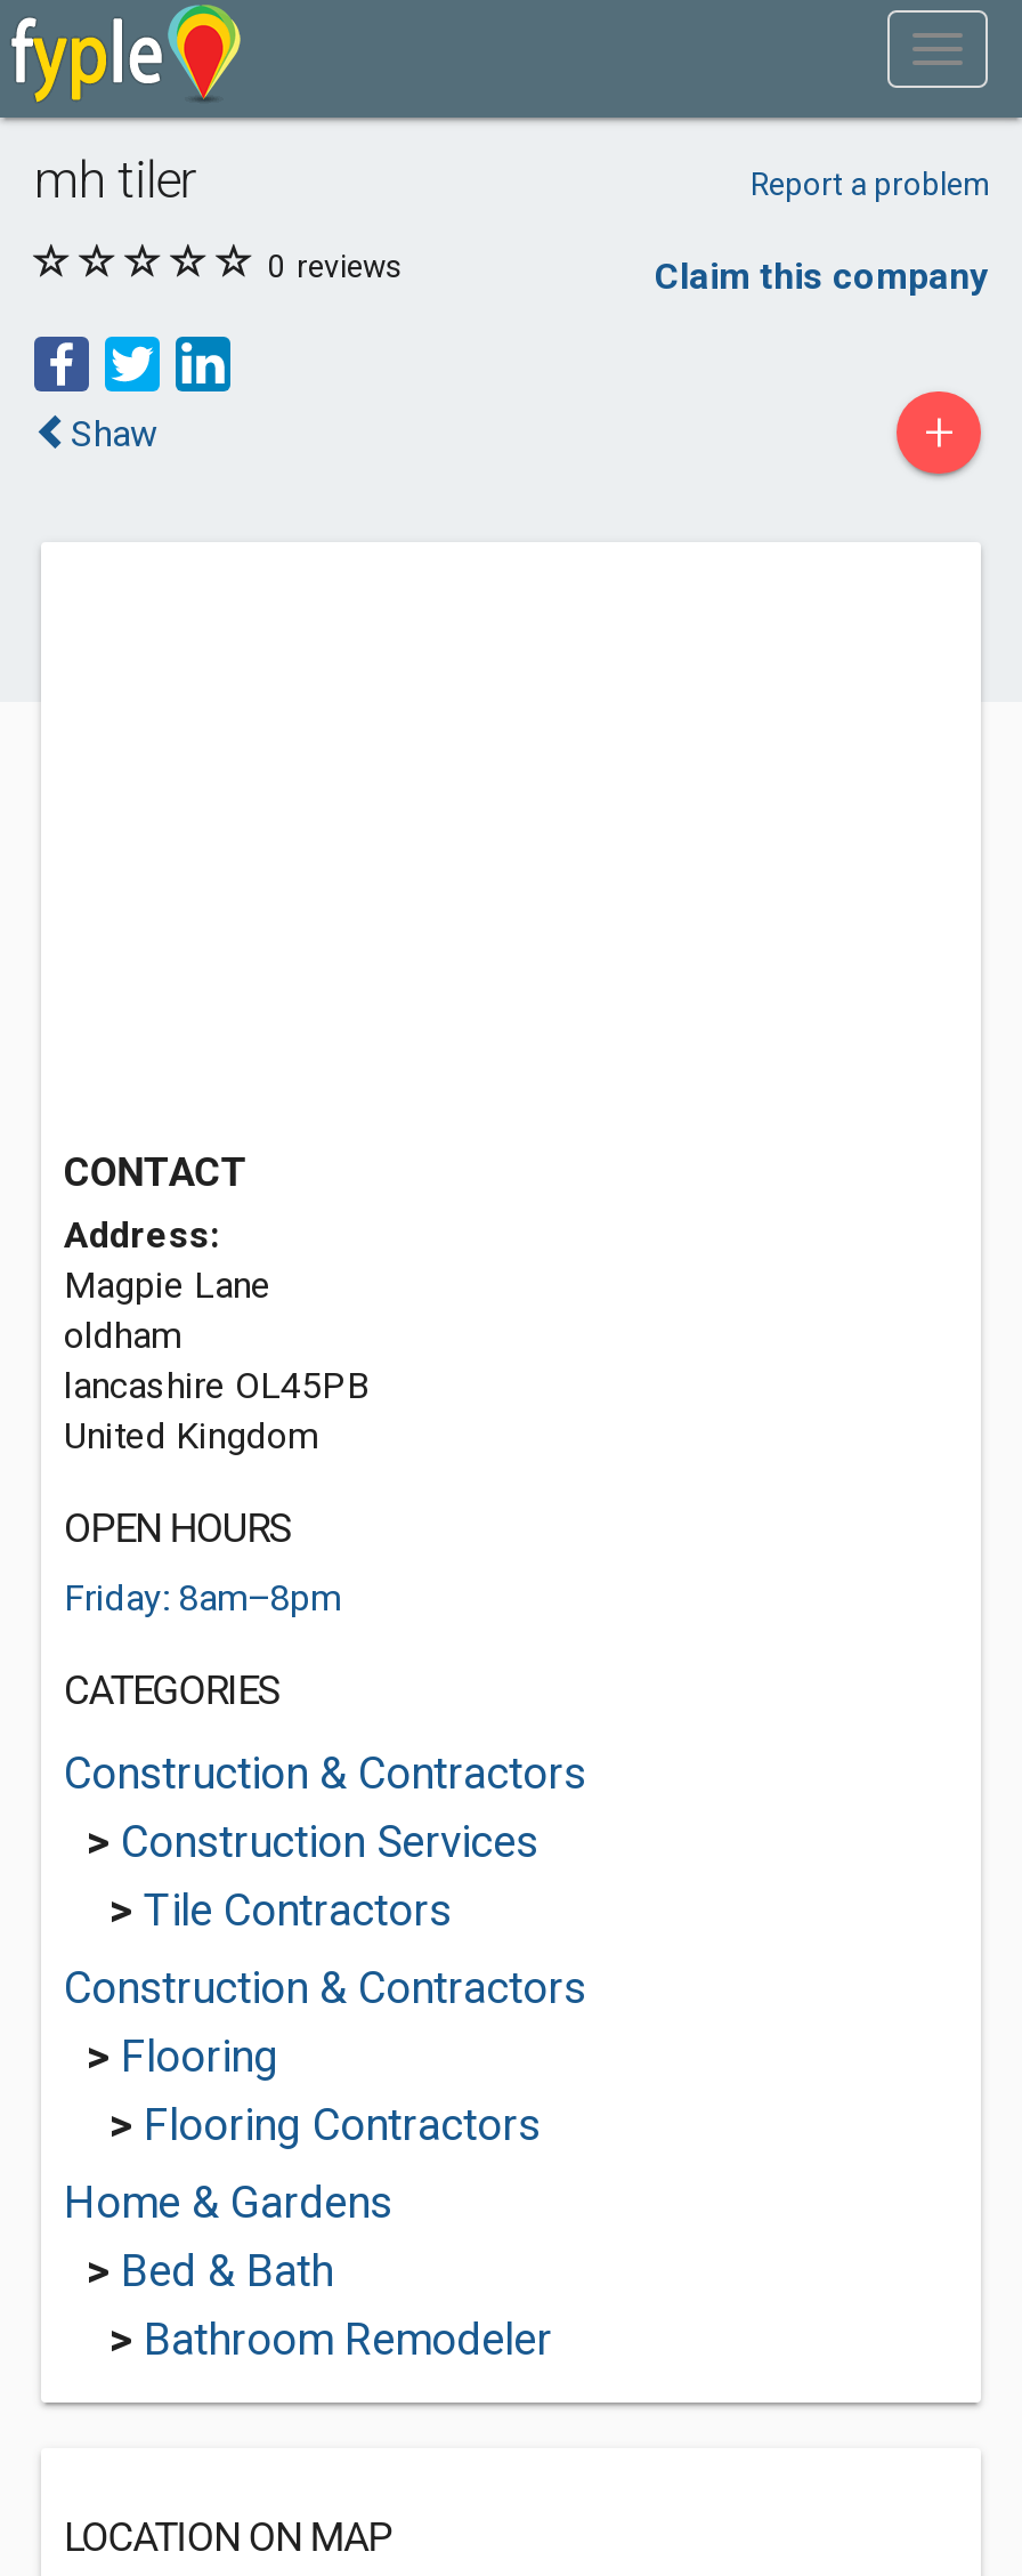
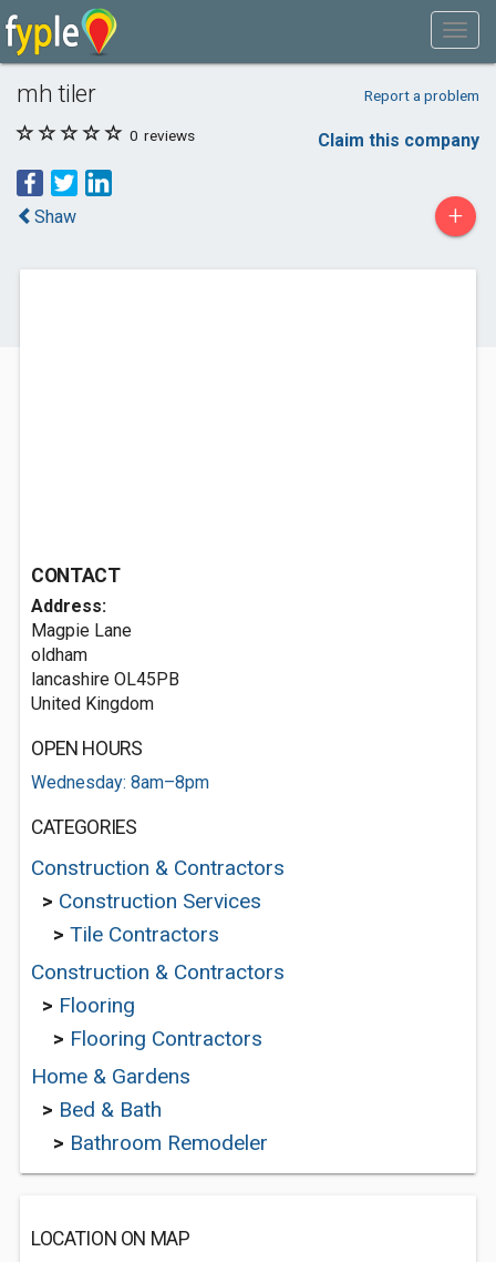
- Friday: 8am–8pm
+ Wednesday: 8am–8pm
